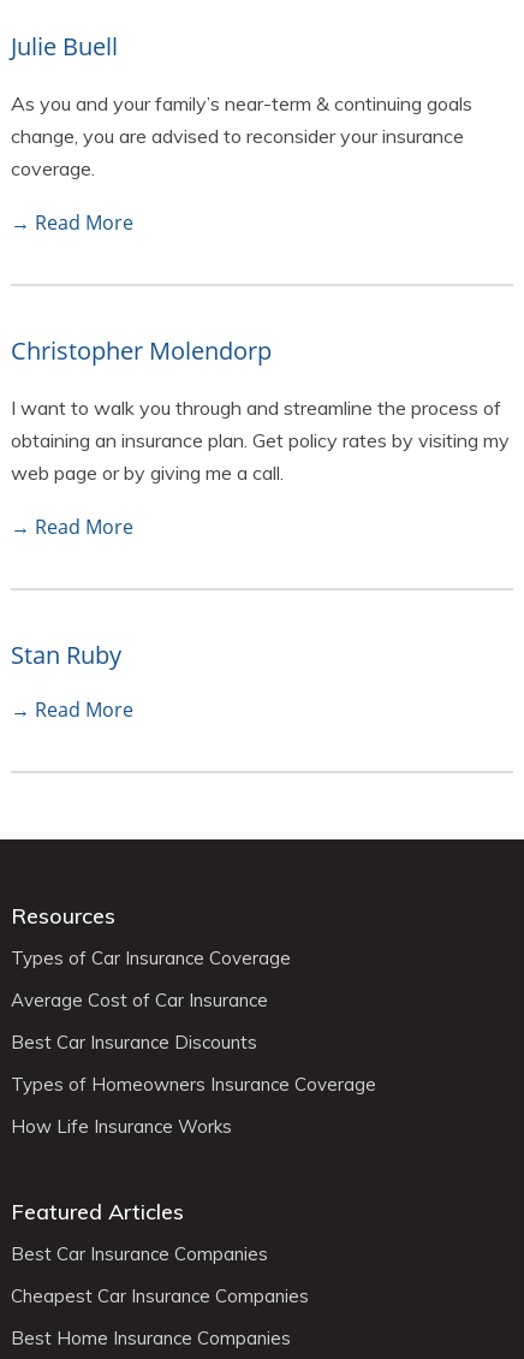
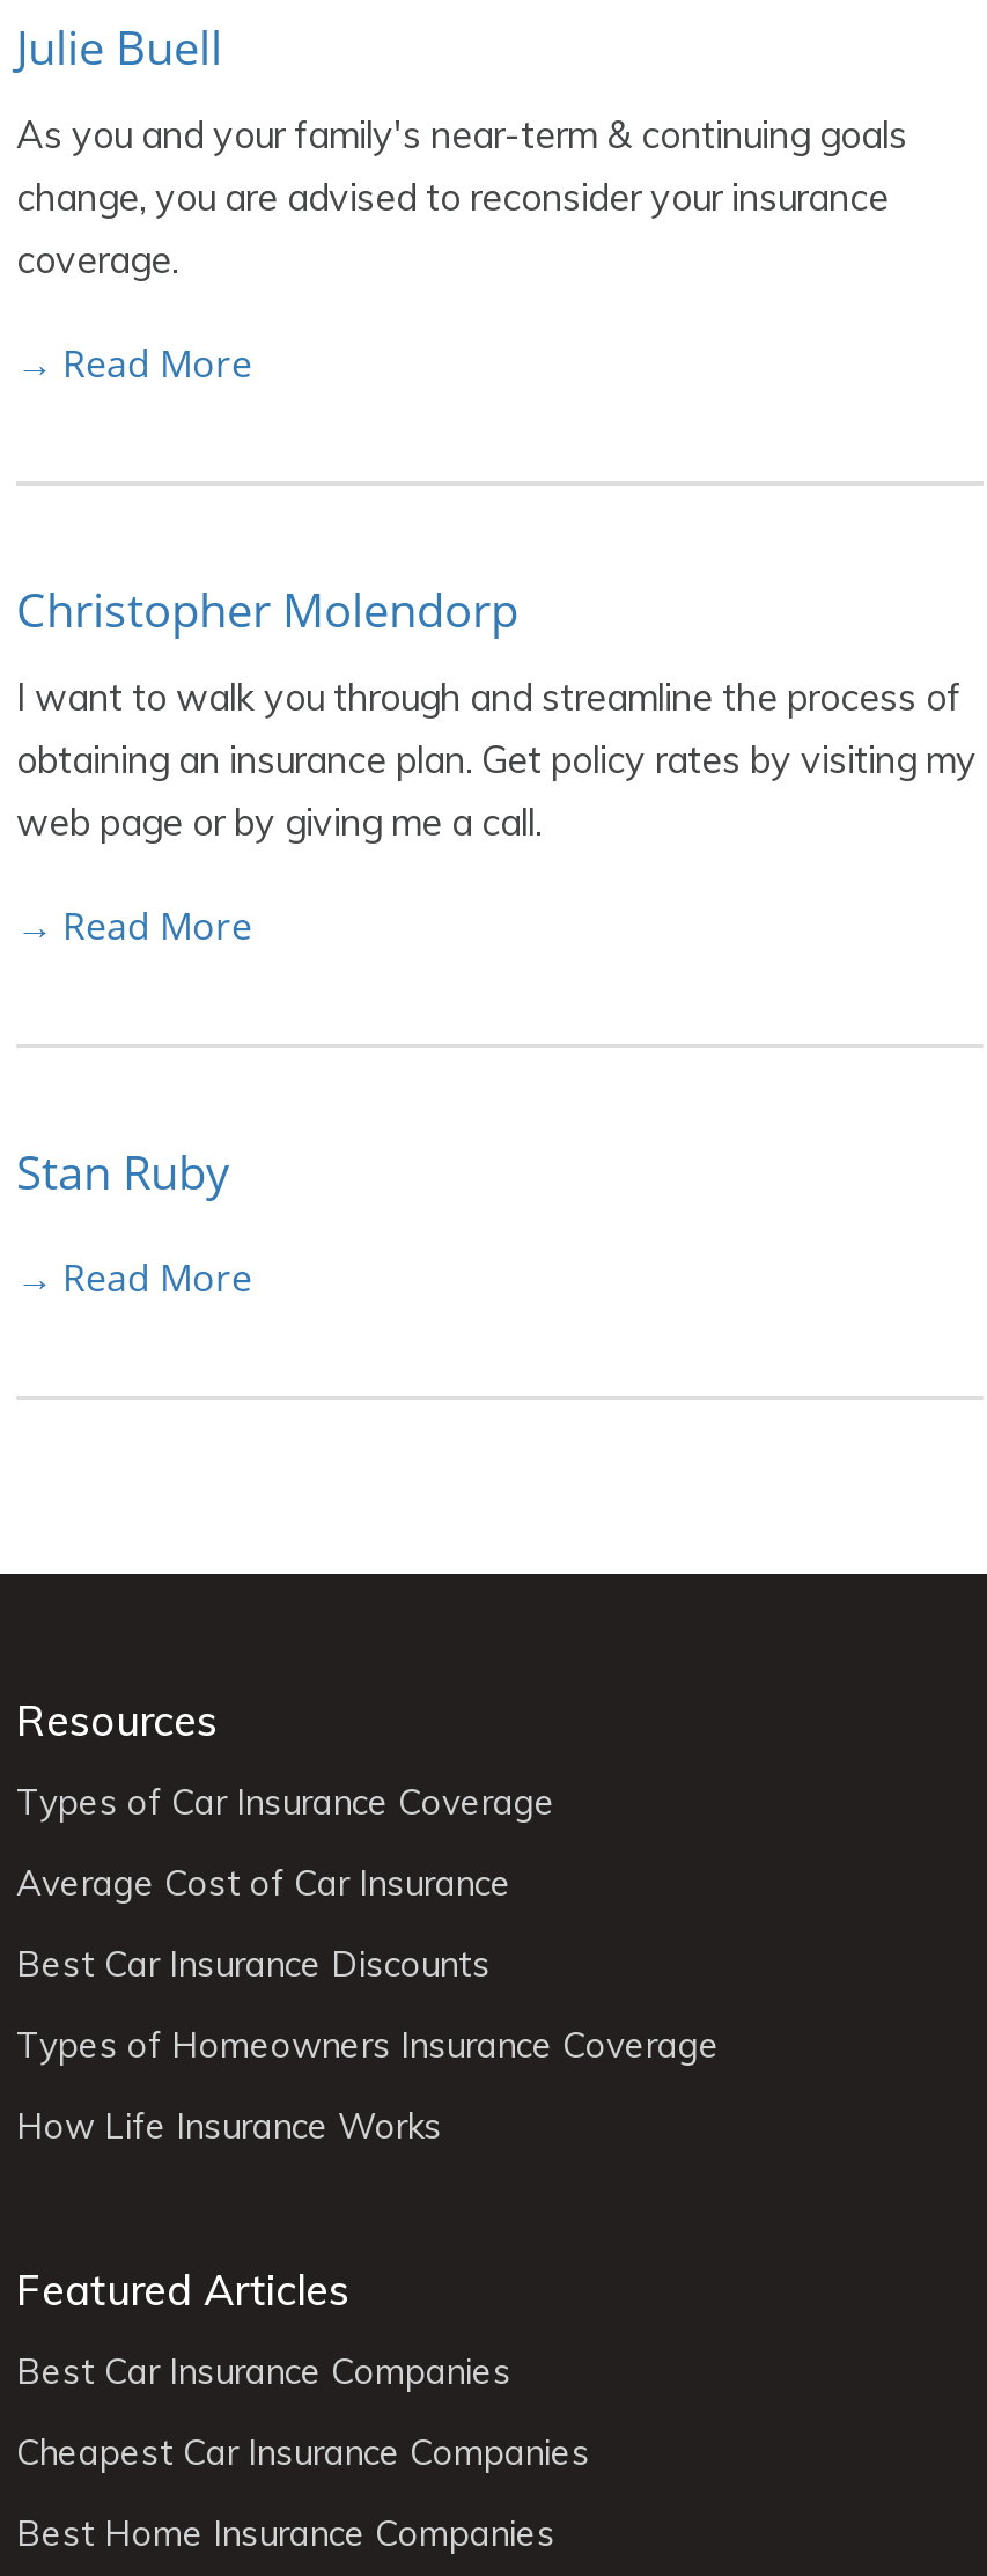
- As you and your family’s near-term & continuing goals
+ As you and your family's near-term & continuing goals

moved up: I want to walk you through and streamline the process of | obtaining an insurance plan. Get policy rates by visiting my | web page or by giving me a call. | Stan Ruby
